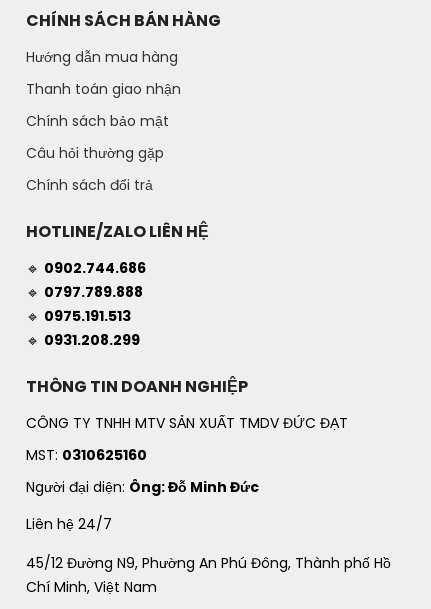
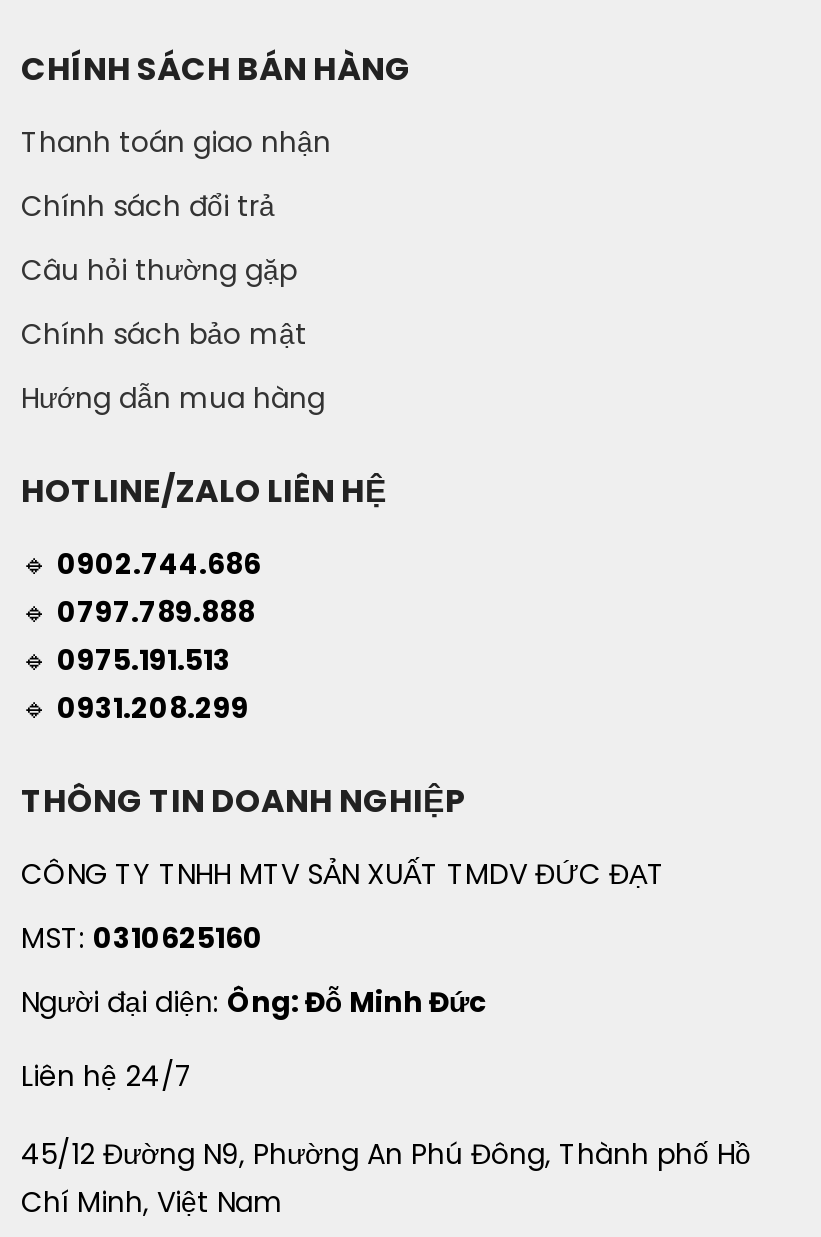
moved down: Hướng dẫn mua hàng

moved up: Thanh toán giao nhận | Chính sách bảo mật | Câu hỏi thường gặp | Chính sách đổi trả
